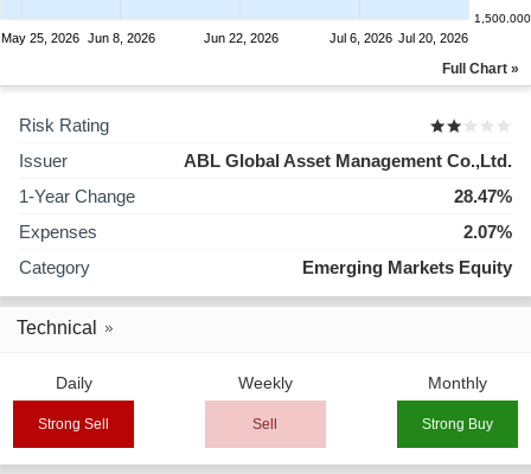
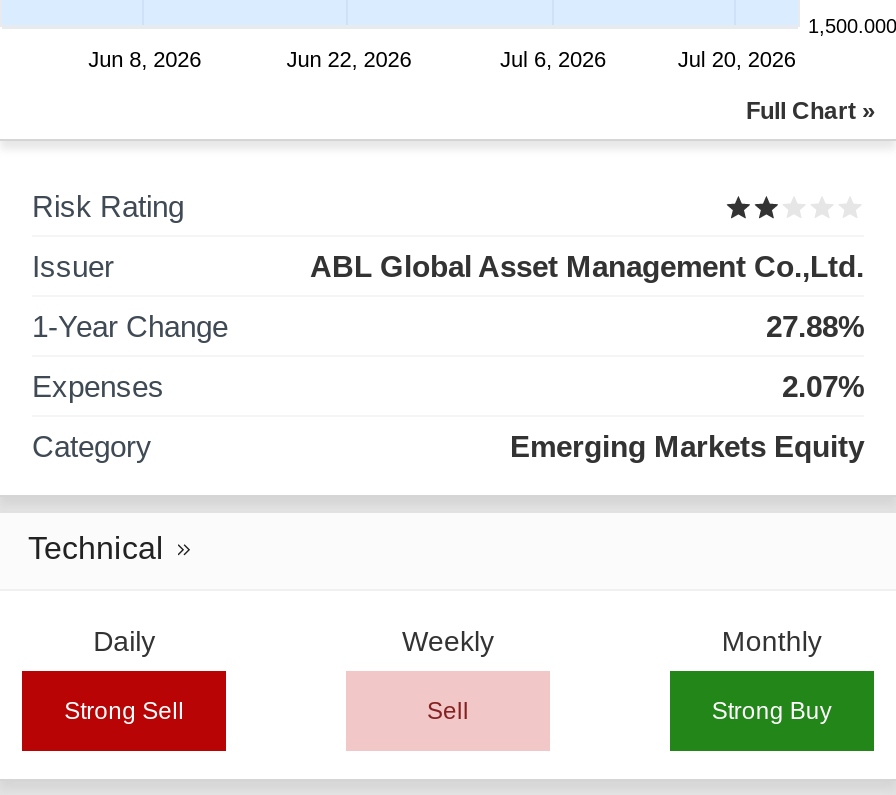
- May 25, 2026 Jun 8, 2026
+ Jun 8, 2026

- 28.47%
+ 27.88%
